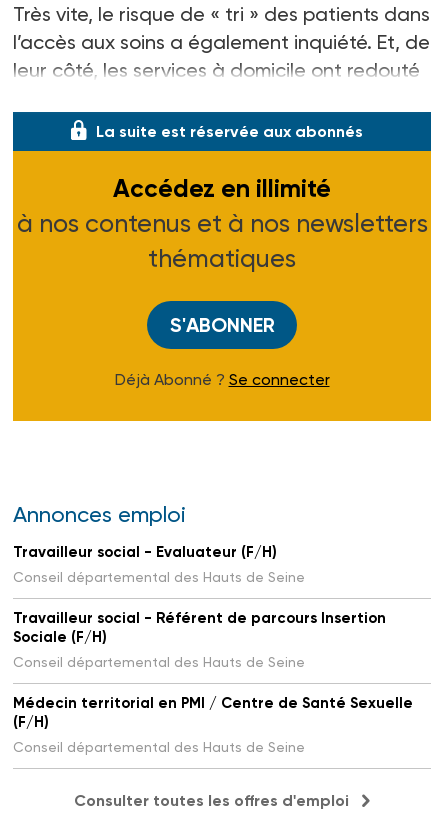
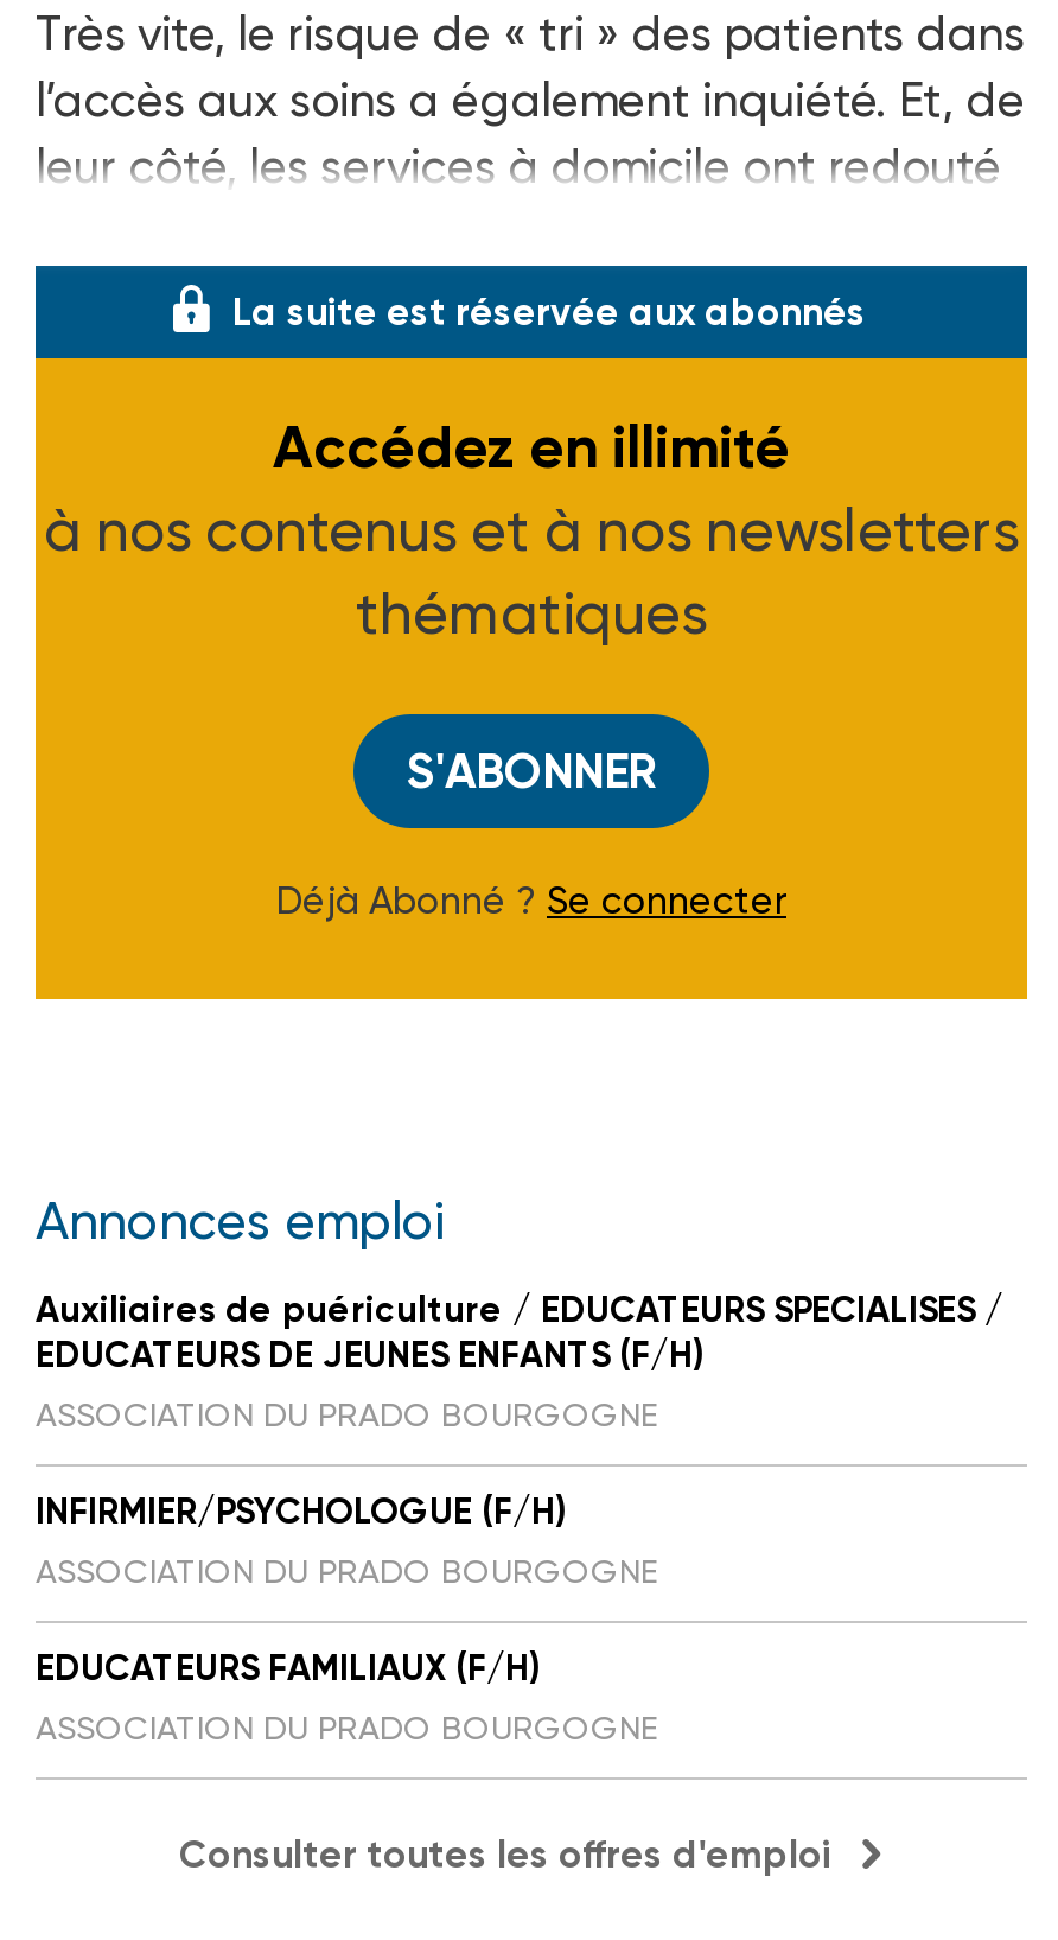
- Travailleur social - Evaluateur (F/H)
- Conseil départemental des Hauts de Seine
+ Auxiliaires de puériculture / EDUCATEURS SPECIALISES /
+ EDUCATEURS DE JEUNES ENFANTS (F/H)
+ ASSOCIATION DU PRADO BOURGOGNE

- Travailleur social - Référent de parcours Insertion
- Sociale (F/H)
- Conseil départemental des Hauts de Seine
+ INFIRMIER/PSYCHOLOGUE (F/H)
+ ASSOCIATION DU PRADO BOURGOGNE

- Médecin territorial en PMI / Centre de Santé Sexuelle
- (F/H)
- Conseil départemental des Hauts de Seine
+ EDUCATEURS FAMILIAUX (F/H)
+ ASSOCIATION DU PRADO BOURGOGNE
